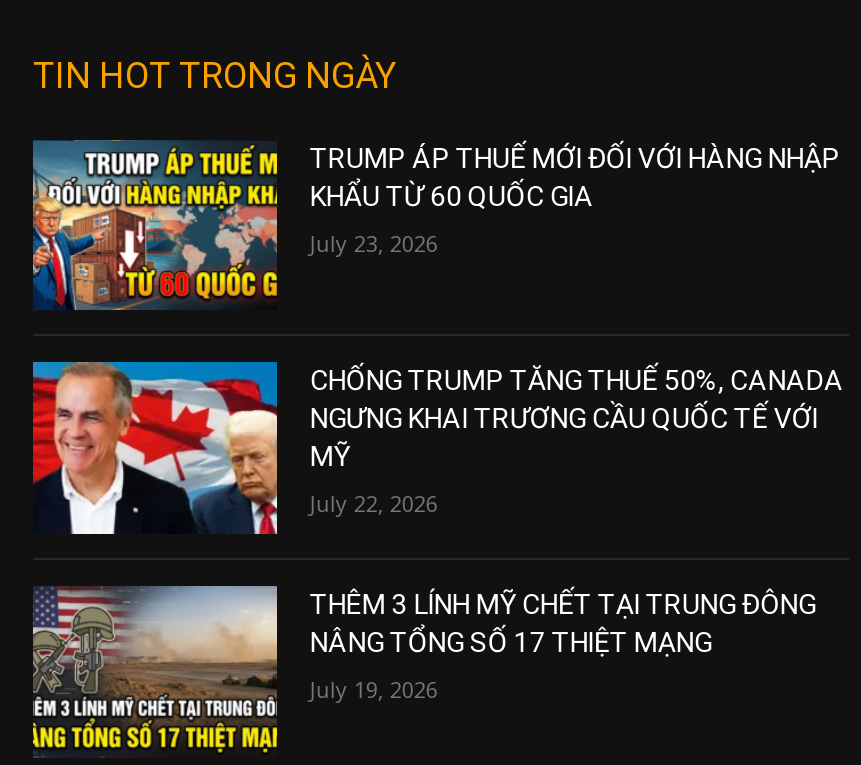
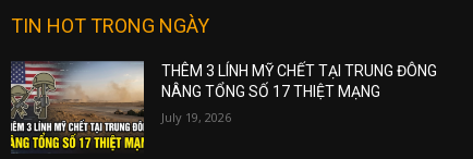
- [image]
- TRUMP ÁP THUẾ MỚI ĐỐI VỚI HÀNG NHẬP
- KHẨU TỪ 60 QUỐC GIA
- July 23, 2026

- [image]
- CHỐNG TRUMP TĂNG THUẾ 50%, CANADA
- NGƯNG KHAI TRƯƠNG CẦU QUỐC TẾ VỚI
- MỸ
- July 22, 2026
